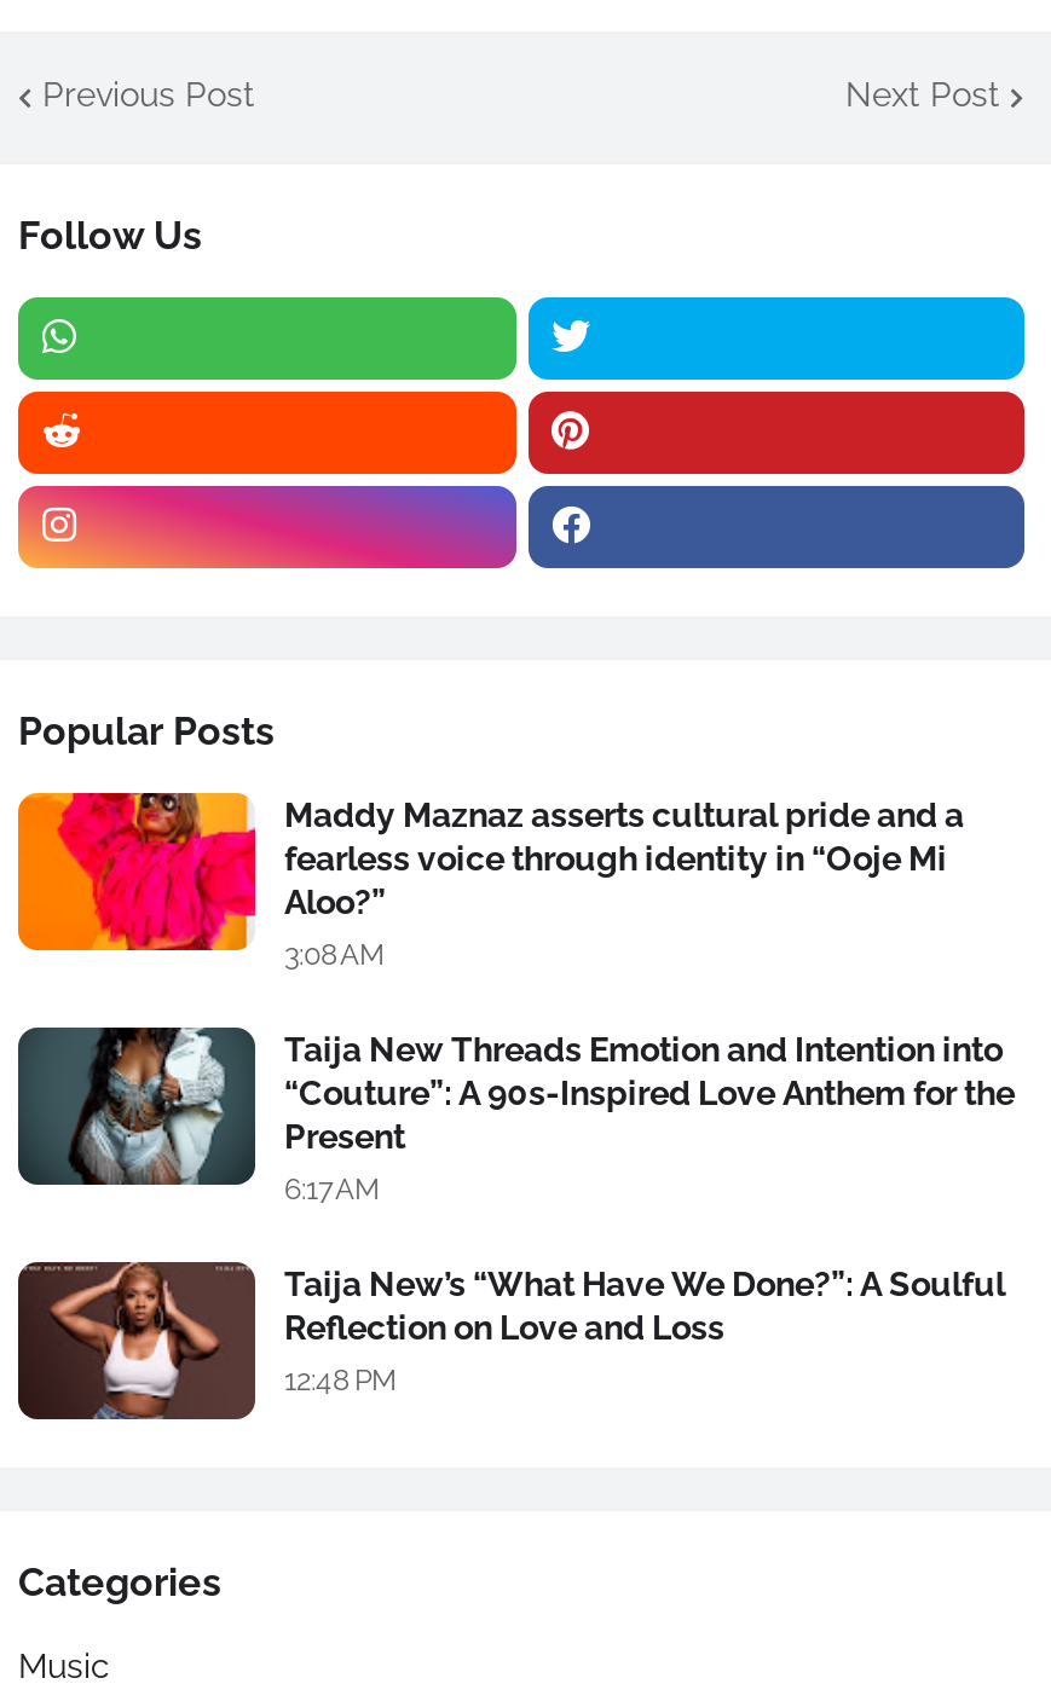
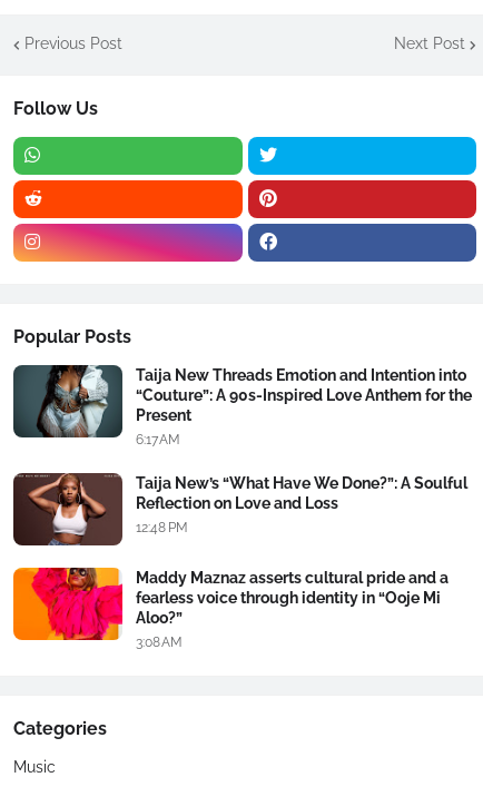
moved down: [image] | Maddy Maznaz asserts cultural pride and a | fearless voice through identity in “Ooje Mi | Aloo?” | 3:08 AM

moved up: [image] | Taija New Threads Emotion and Intention into | “Couture”: A 90s-Inspired Love Anthem for the | Present | 6:17 AM | Taija New’s “What Have We Done?”: A Soulful | Reflection on Love and Loss | 12:48 PM
